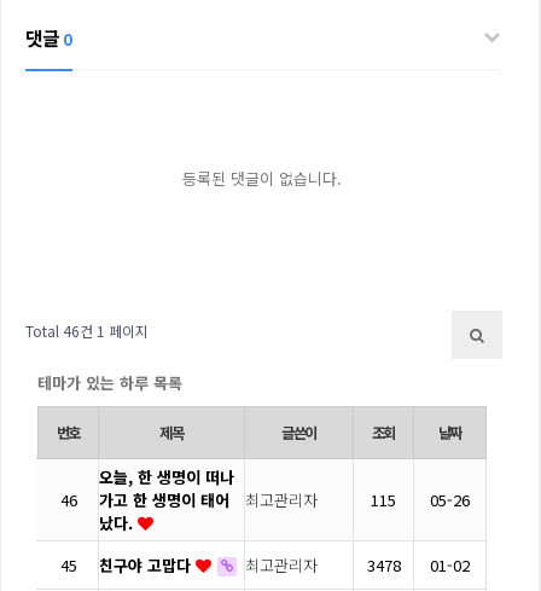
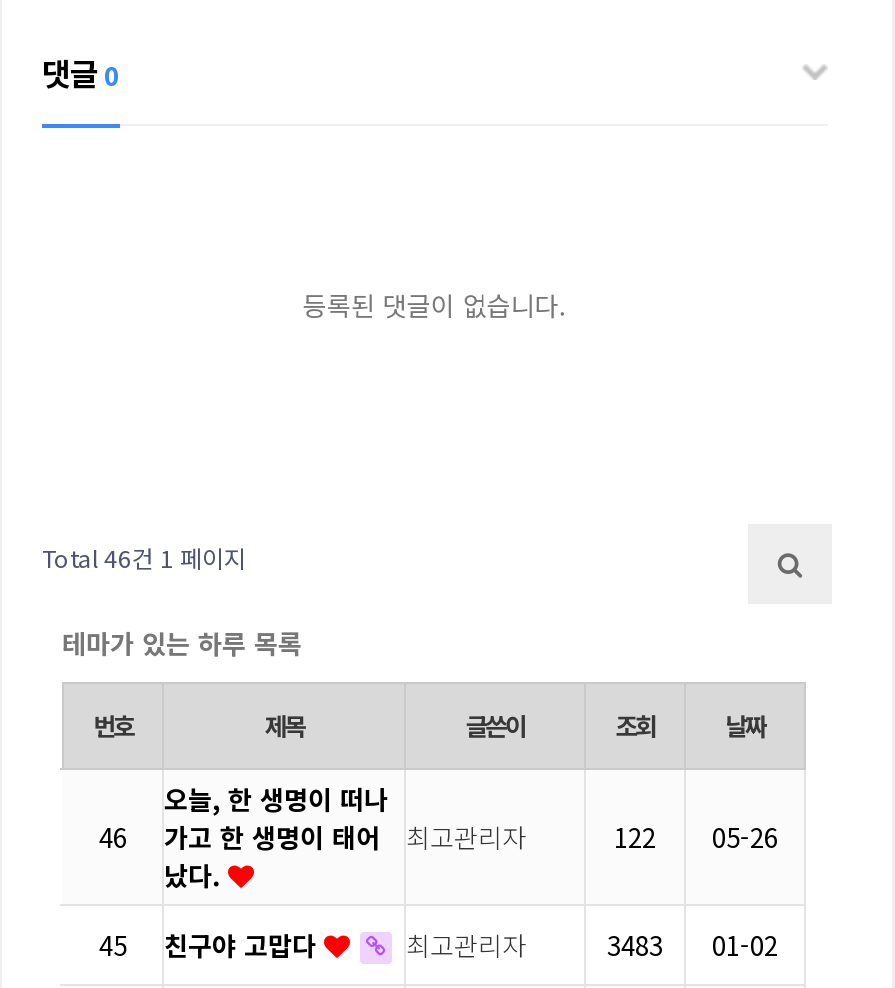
- 115 05-26
+ 122 05-26

- 3478 01-02
+ 3483 01-02
